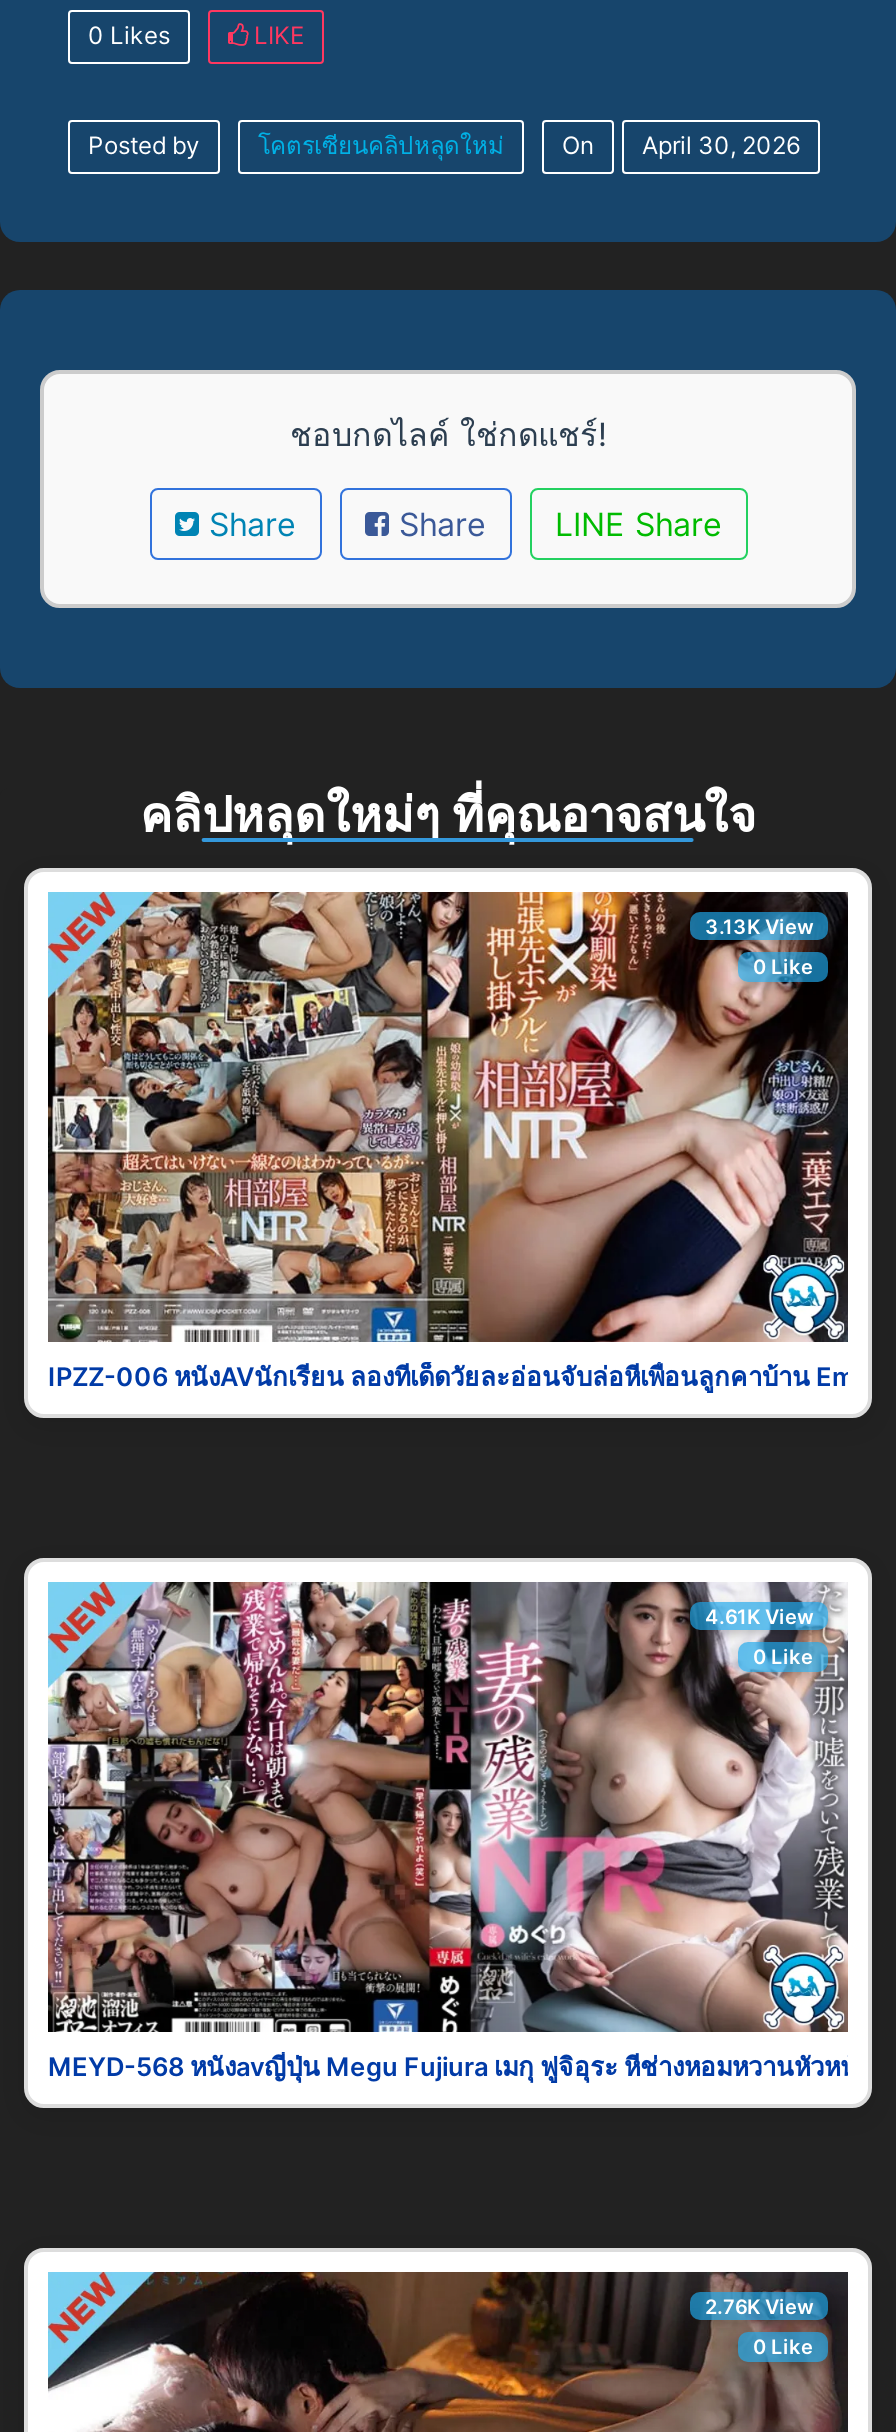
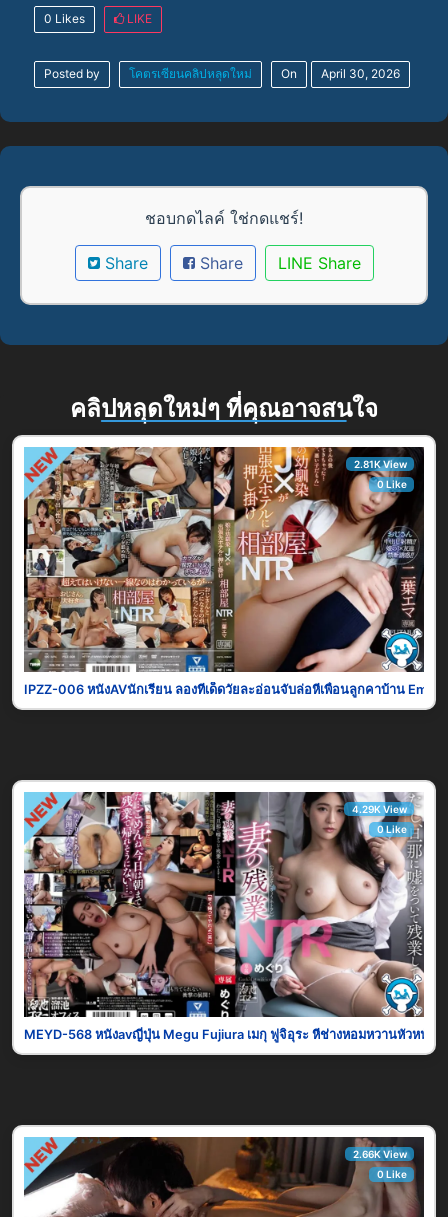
- 3.13K View
+ 2.81K View

- 4.61K View
+ 4.29K View

- 2.76K View
+ 2.66K View
